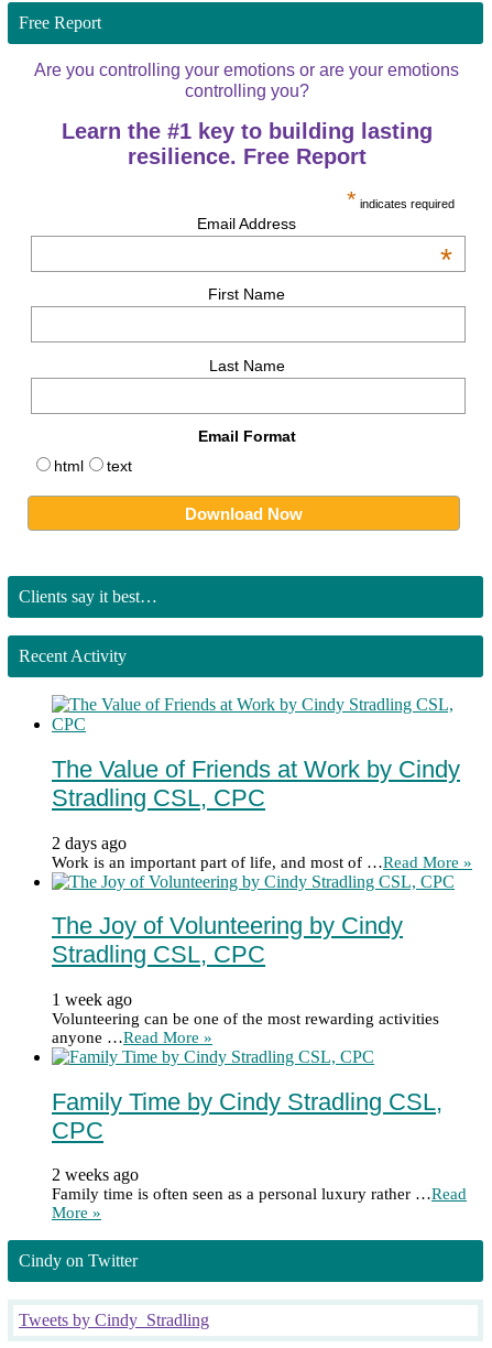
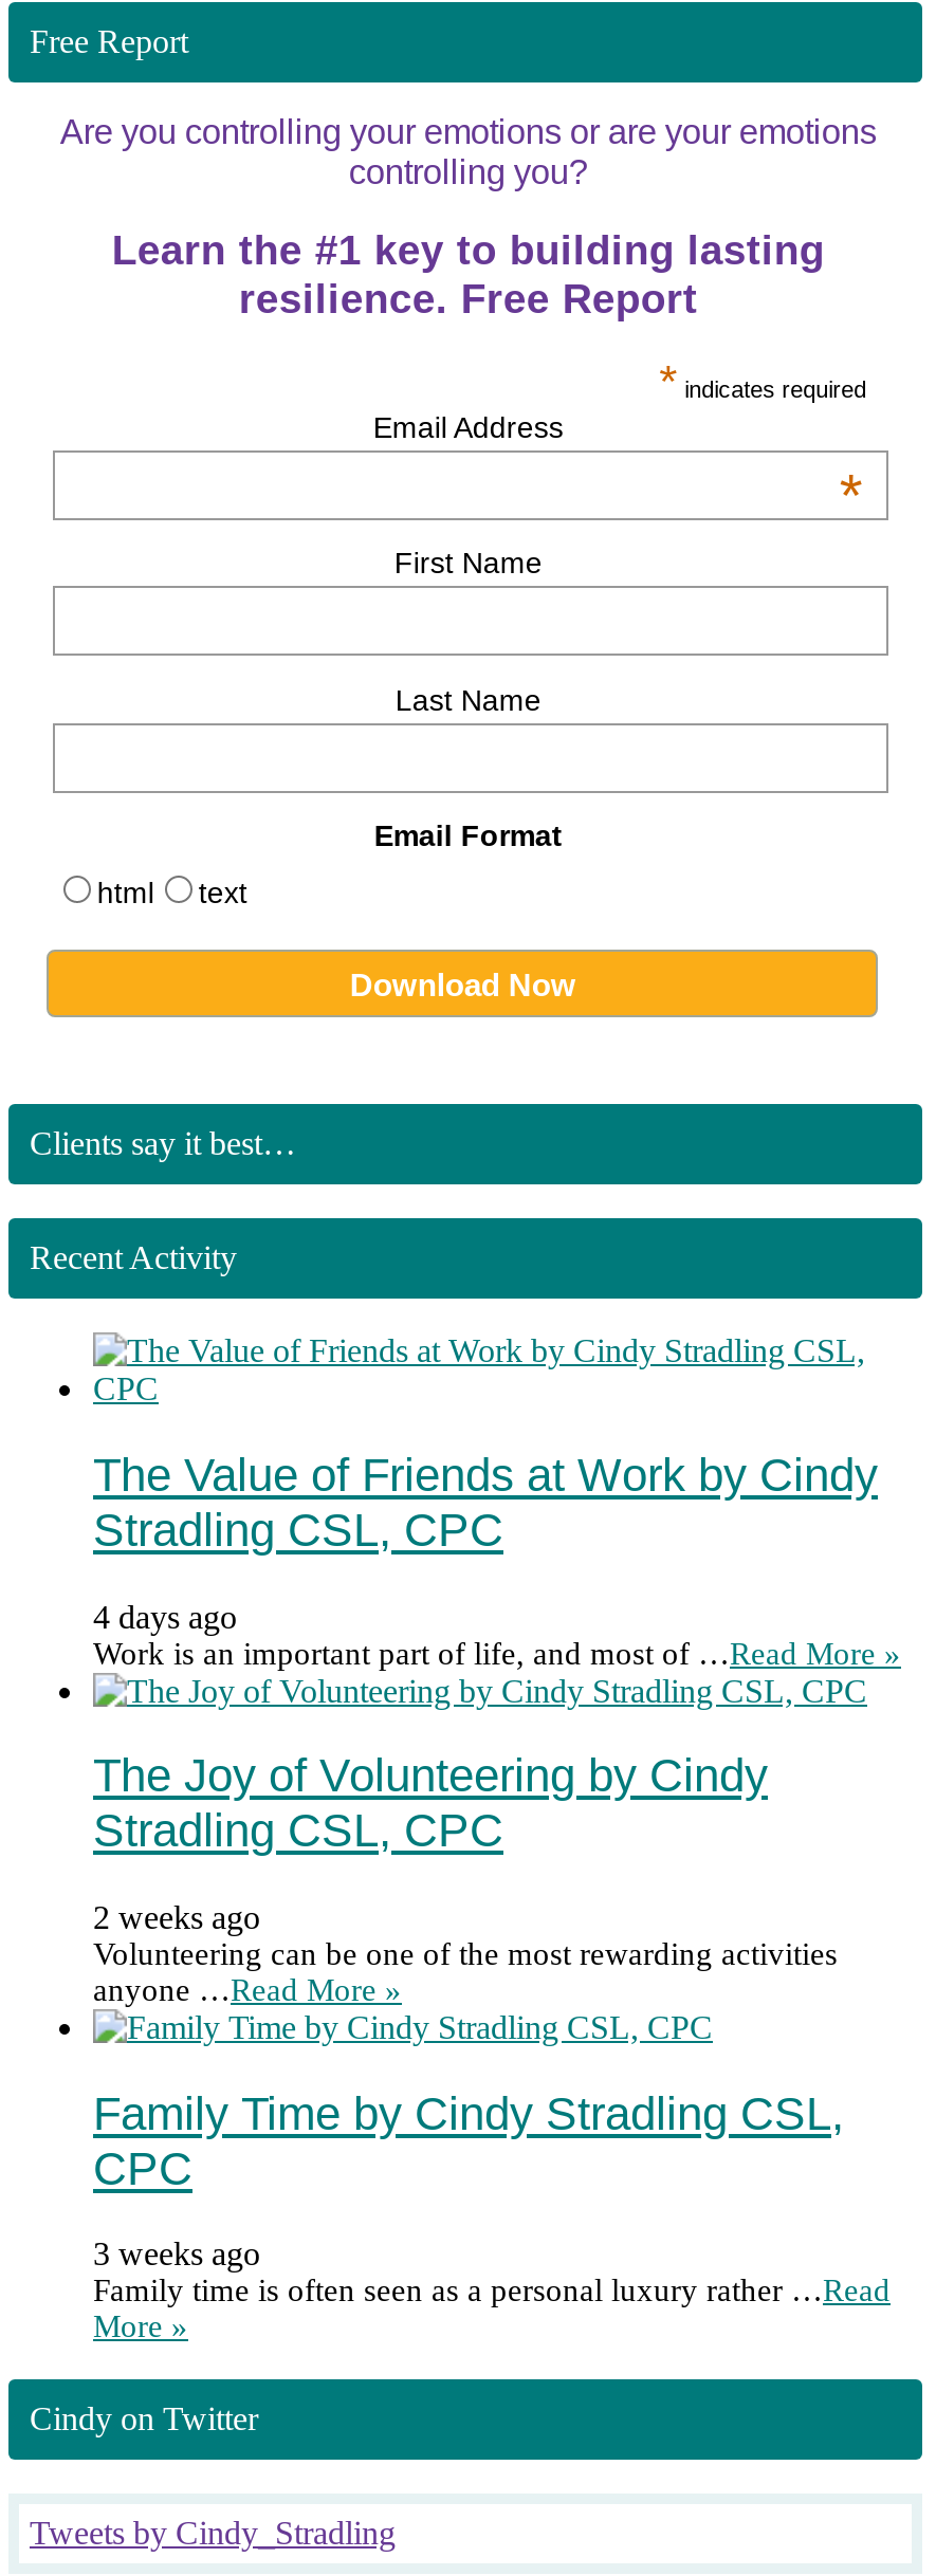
- 2 days ago
+ 4 days ago

- 1 week ago
+ 2 weeks ago

- 2 weeks ago
+ 3 weeks ago
